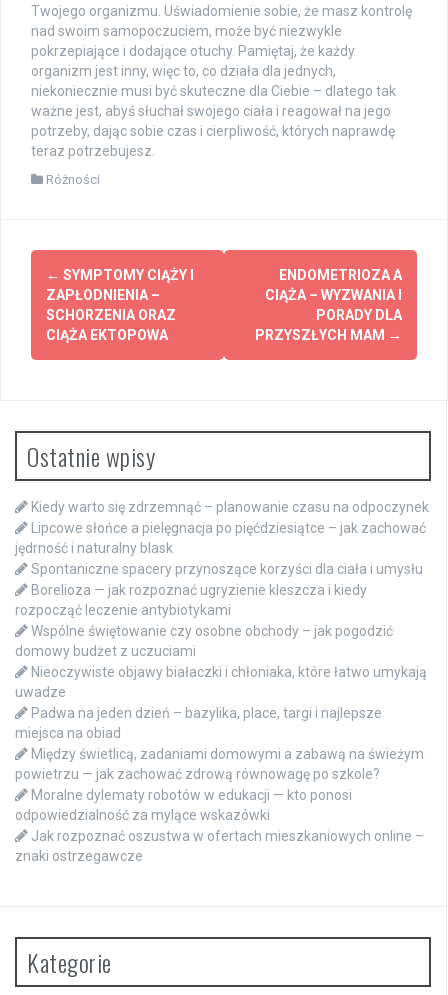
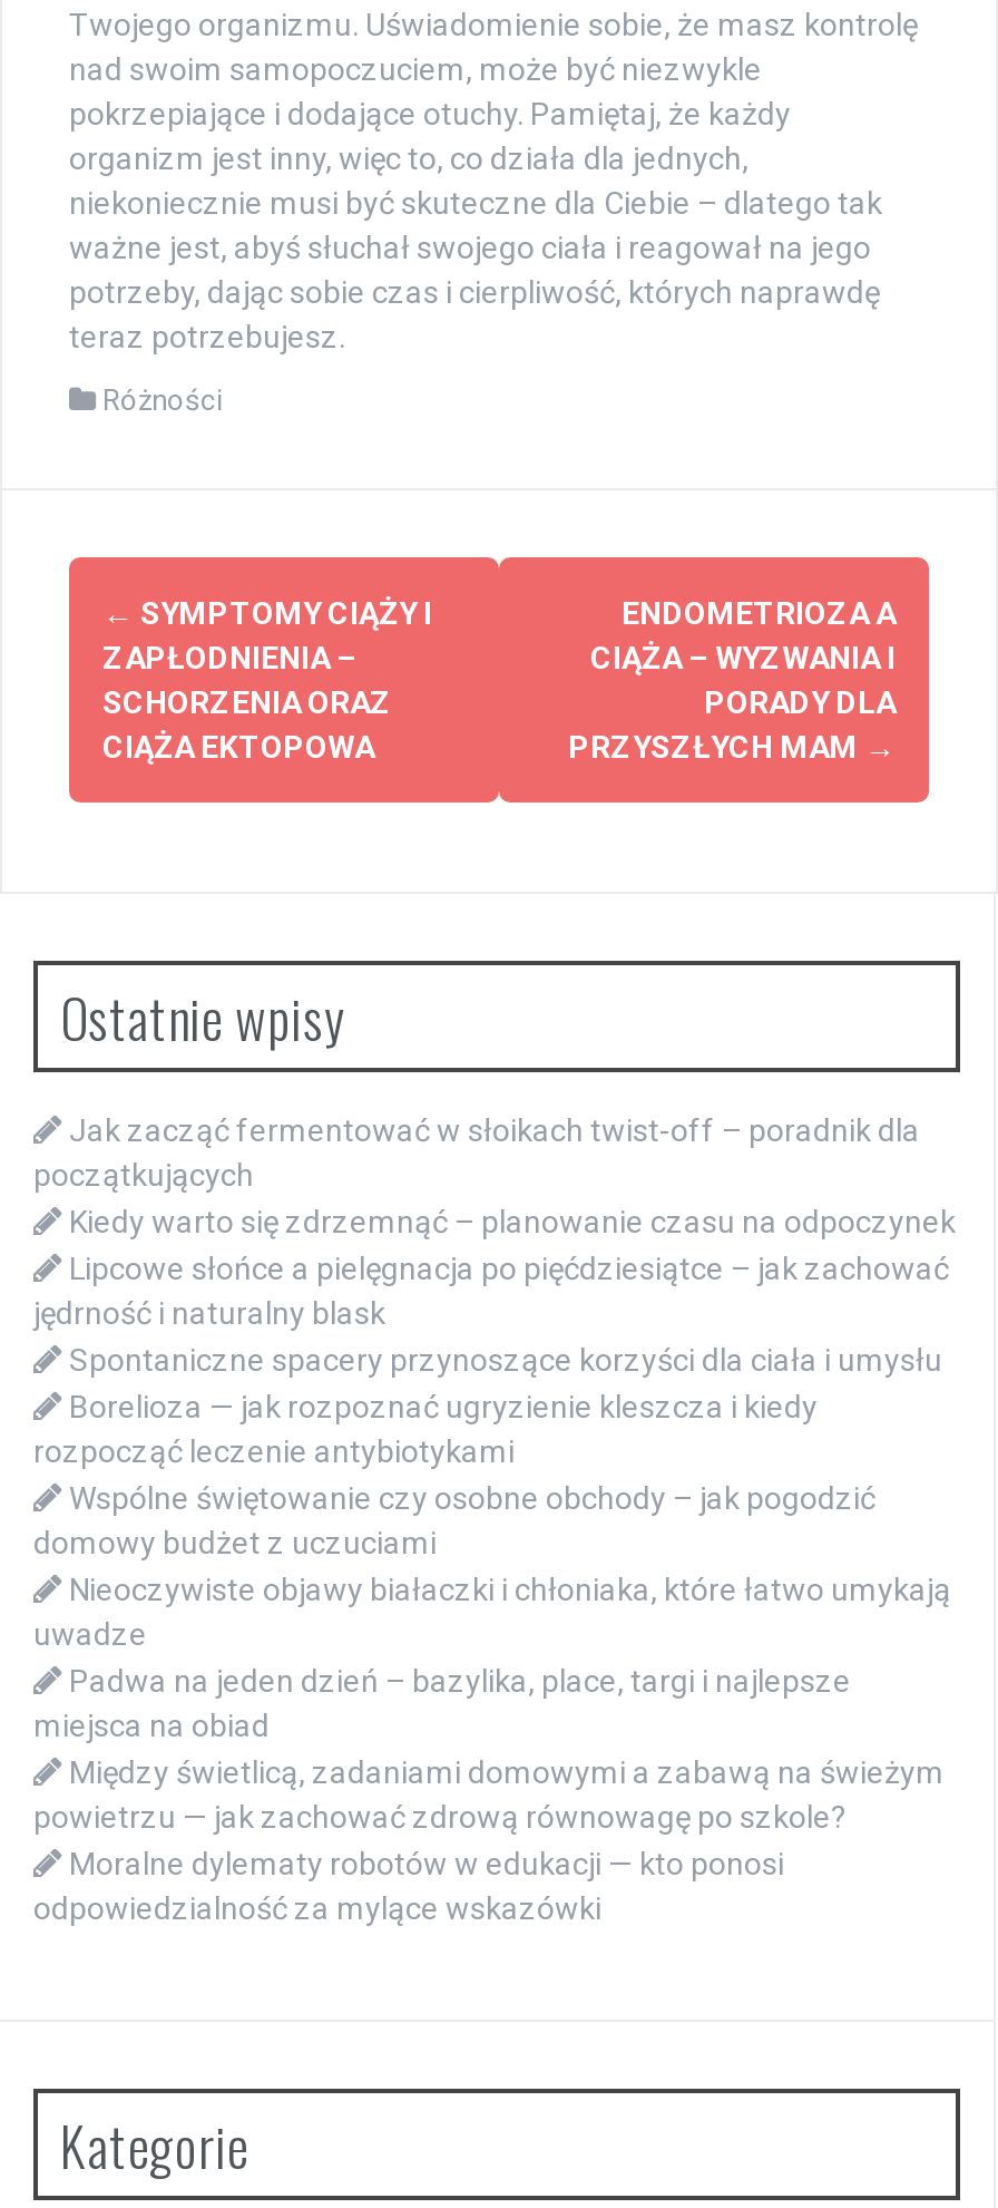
+ Jak zacząć fermentować w słoikach twist-off – poradnik dla
+ początkujących

moved down: Kiedy warto się zdrzemnąć – planowanie czasu na odpoczynek | Lipcowe słońce a pielęgnacja po pięćdziesiątce – jak zachować | jędrność i naturalny blask | ... | Moralne dylematy robotów w edukacji — kto ponosi | odpowiedzialność za mylące wskazówki

- Jak rozpoznać oszustwa w ofertach mieszkaniowych online –
- znaki ostrzegawcze
